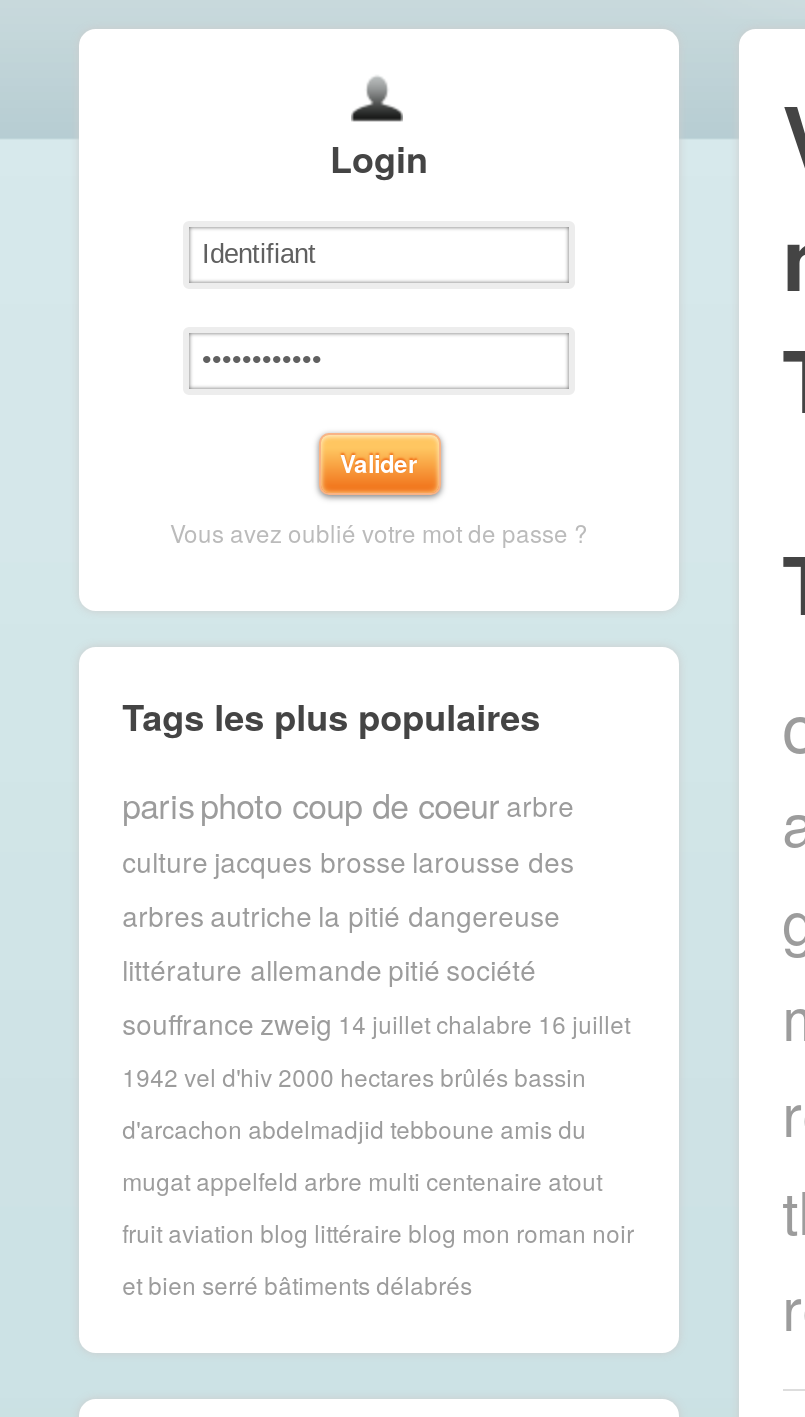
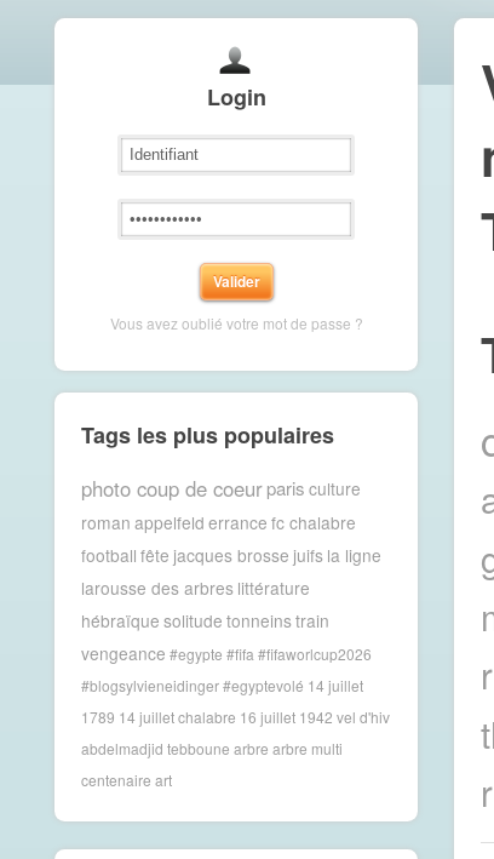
- paris photo coup de coeur arbre
- culture jacques brosse larousse des
- arbres autriche la pitié dangereuse
- littérature allemande pitié société
- souffrance zweig 14 juillet chalabre 16 juillet
- 1942 vel d'hiv 2000 hectares brûlés bassin
- d'arcachon abdelmadjid tebboune amis du
- mugat appelfeld arbre multi centenaire atout
- fruit aviation blog littéraire blog mon roman noir
- et bien serré bâtiments délabrés
+ photo coup de coeur paris culture
+ roman appelfeld errance fc chalabre
+ football fête jacques brosse juifs la ligne
+ larousse des arbres littérature
+ hébraïque solitude tonneins train
+ vengeance #egypte #fifa #fifaworlcup2026
+ #blogsylvieneidinger #egyptevolé 14 juillet
+ 1789 14 juillet chalabre 16 juillet 1942 vel d'hiv
+ abdelmadjid tebboune arbre arbre multi
+ centenaire art
